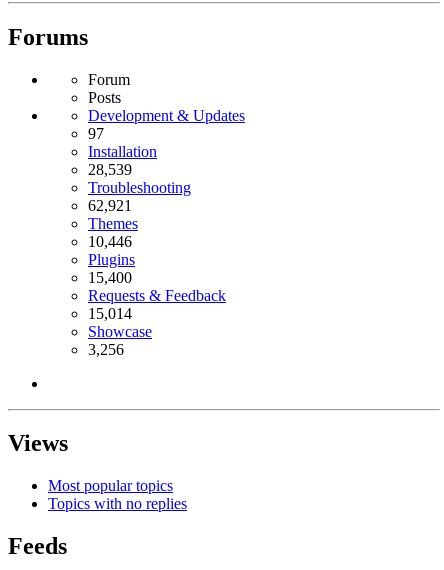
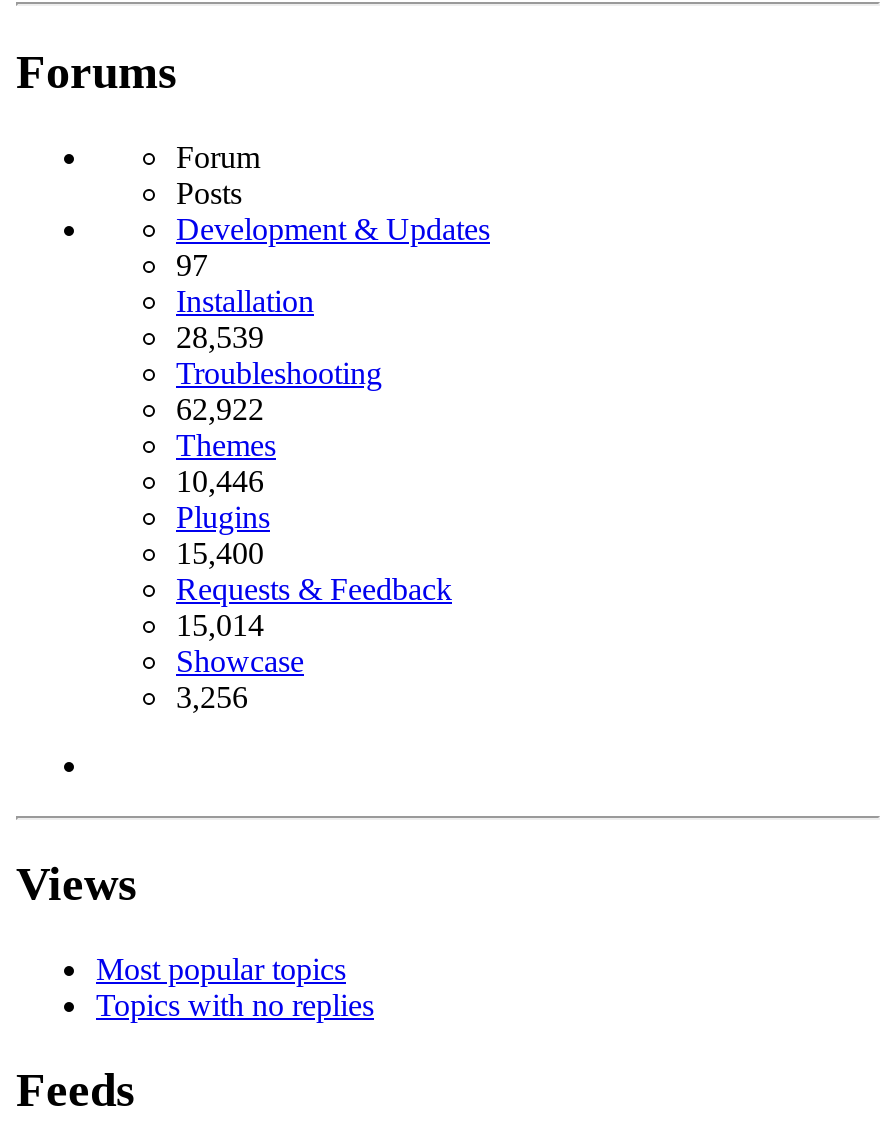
- 62,921
+ 62,922
